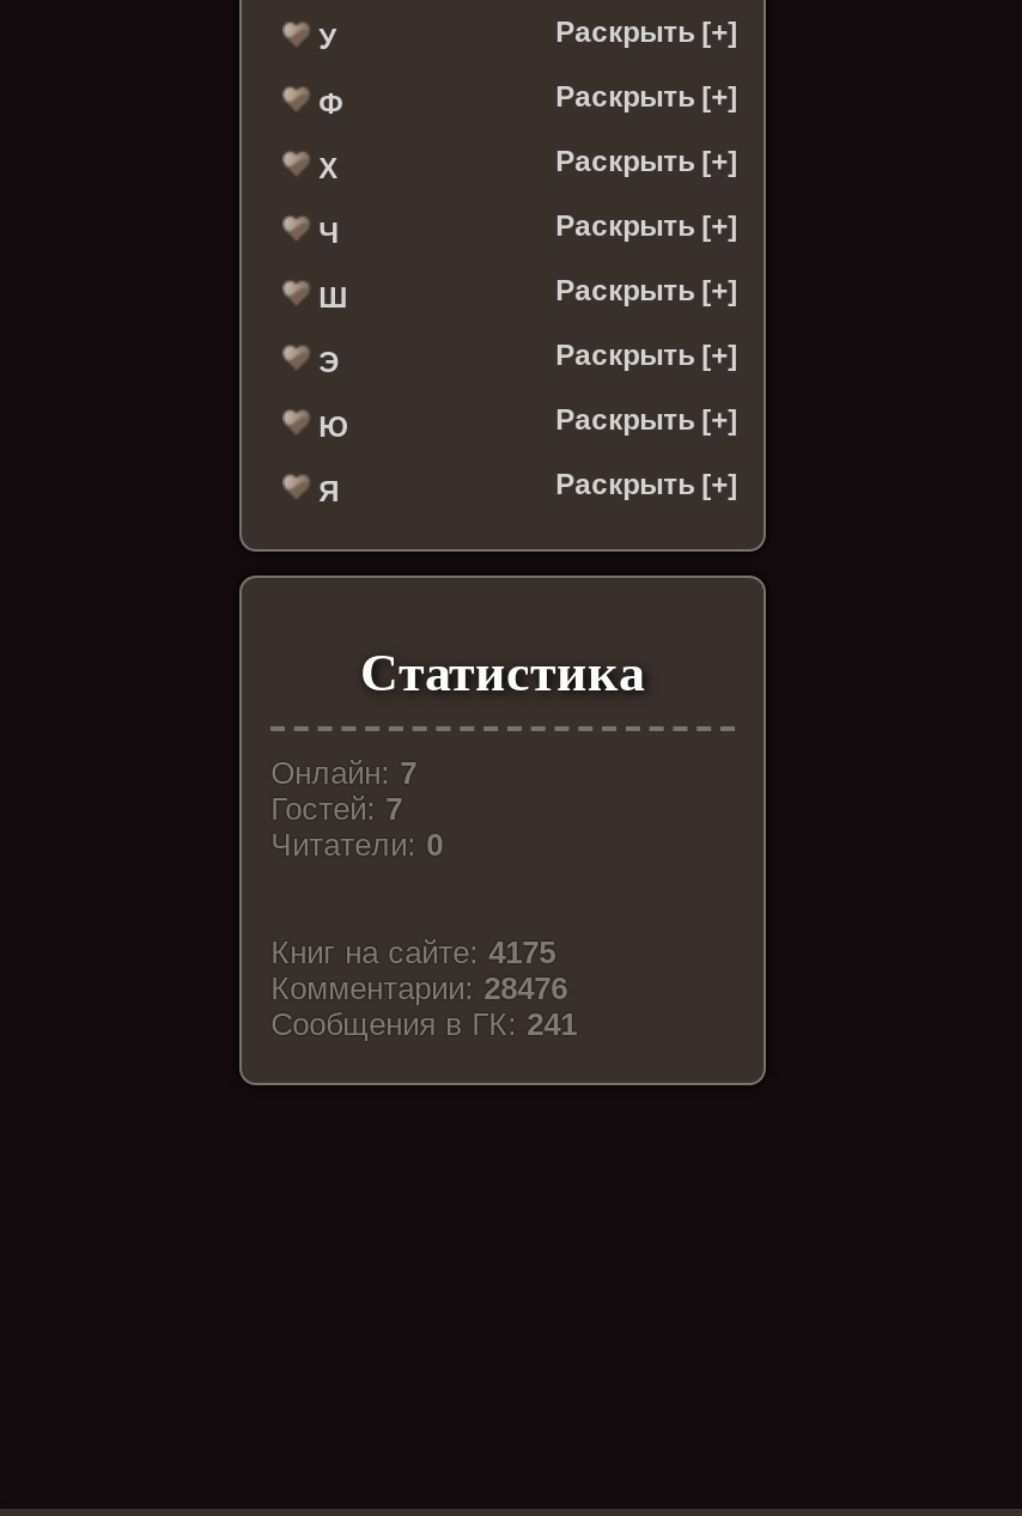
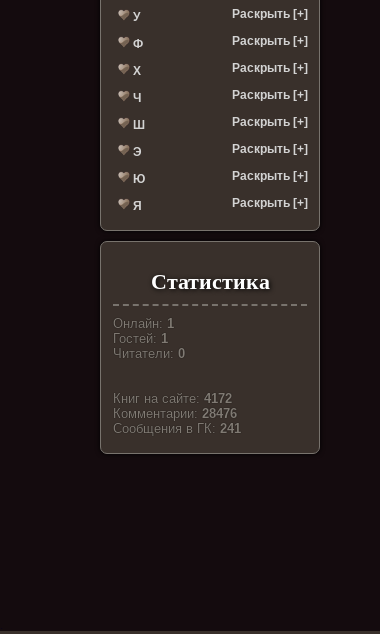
- Онлайн: 7
+ Онлайн: 1

- Гостей: 7
+ Гостей: 1

- Книг на сайте: 4175
+ Книг на сайте: 4172
